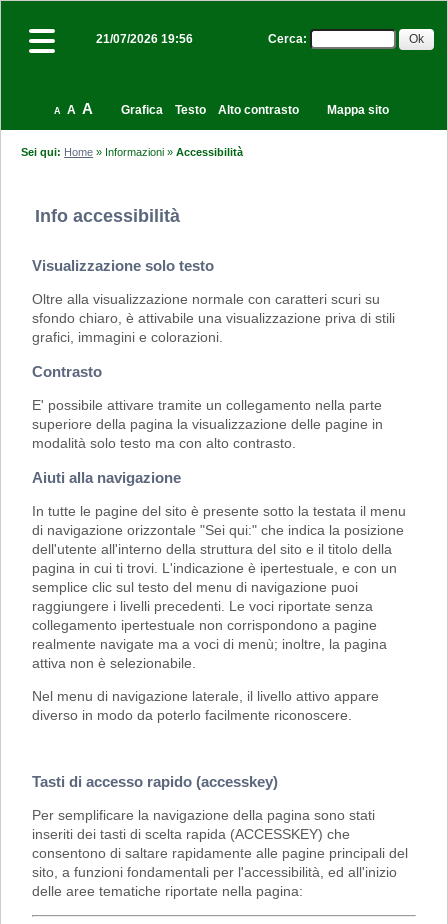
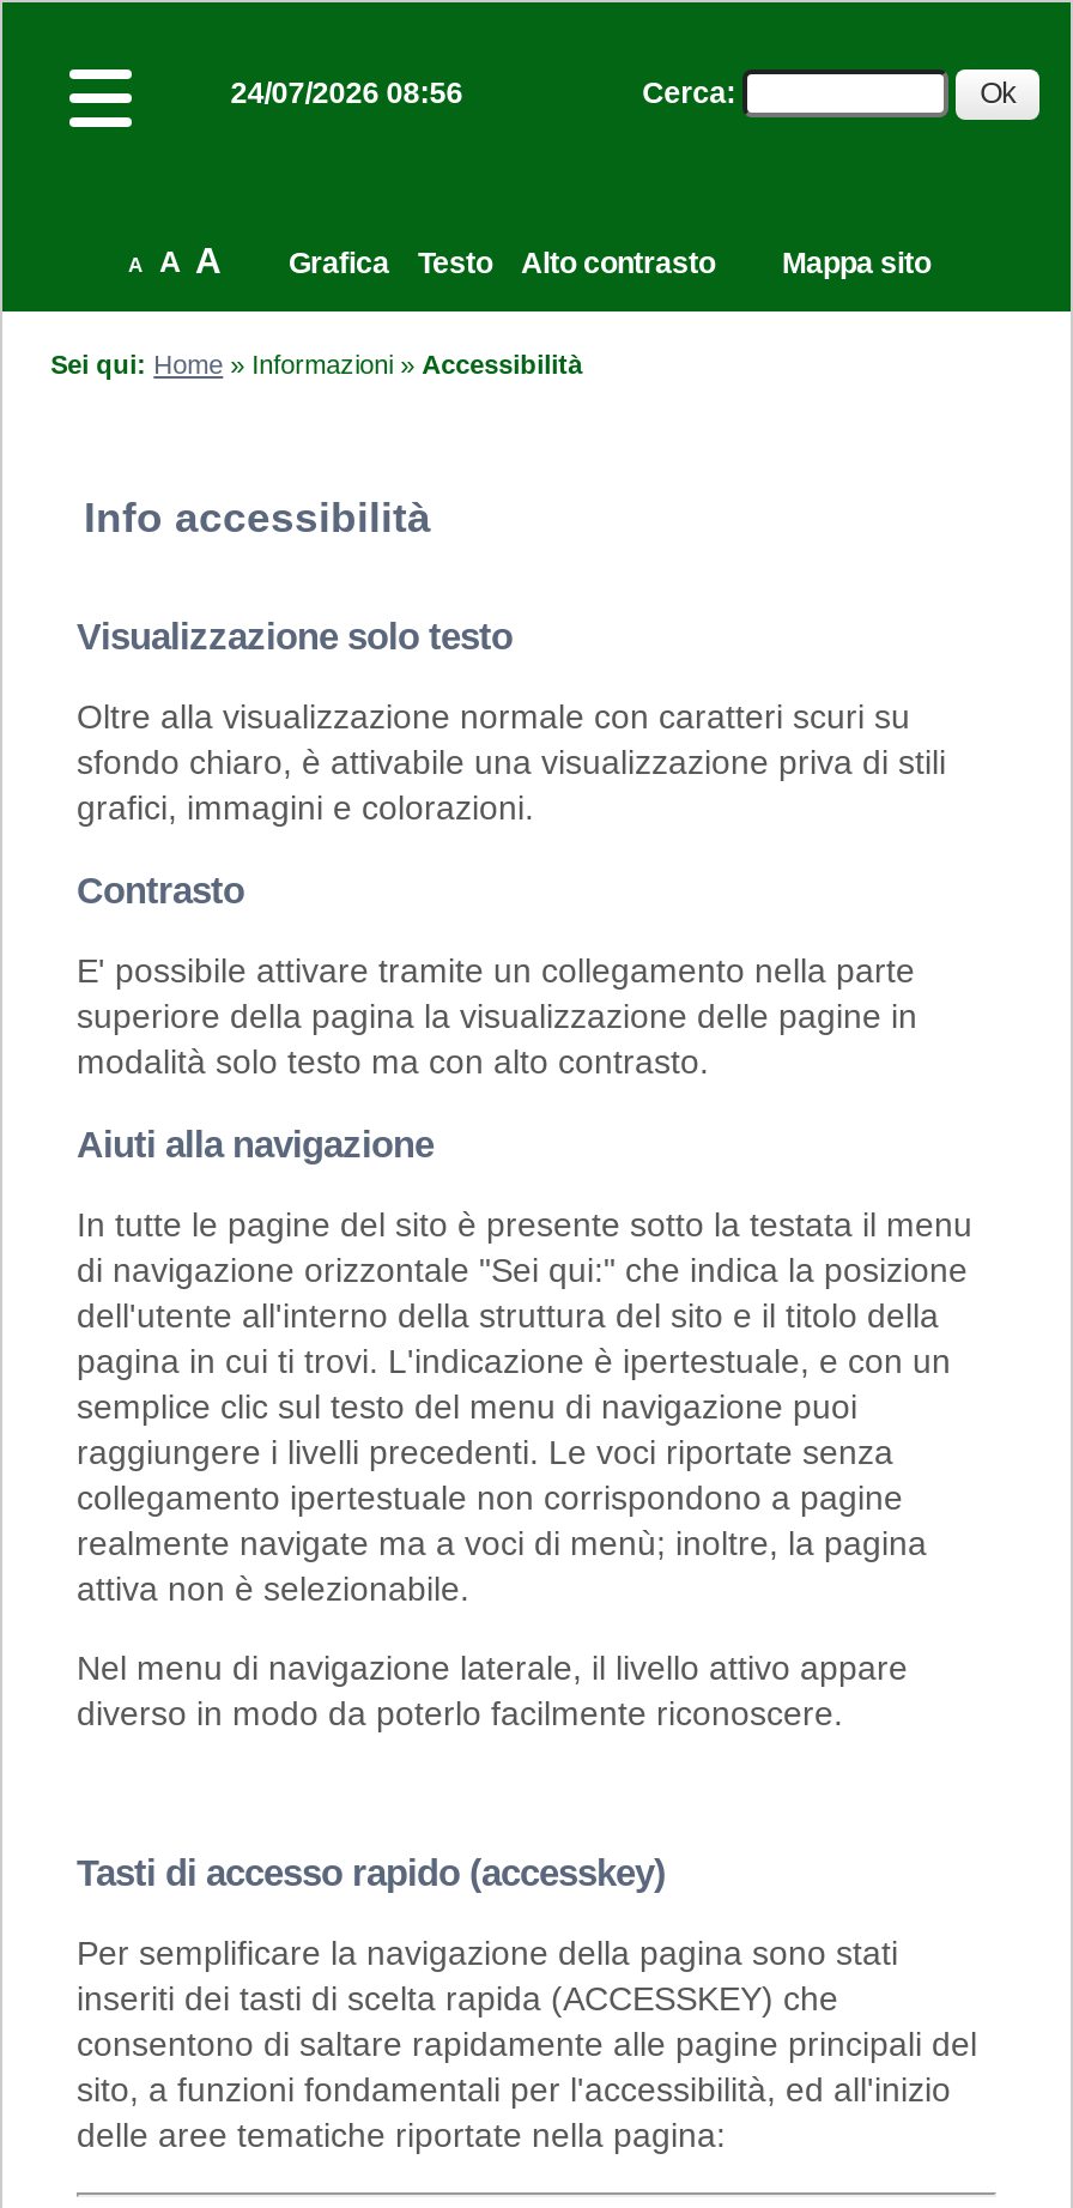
- 21/07/2026 19:56
+ 24/07/2026 08:56
